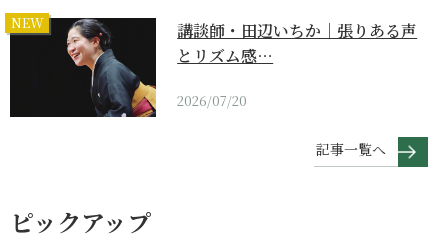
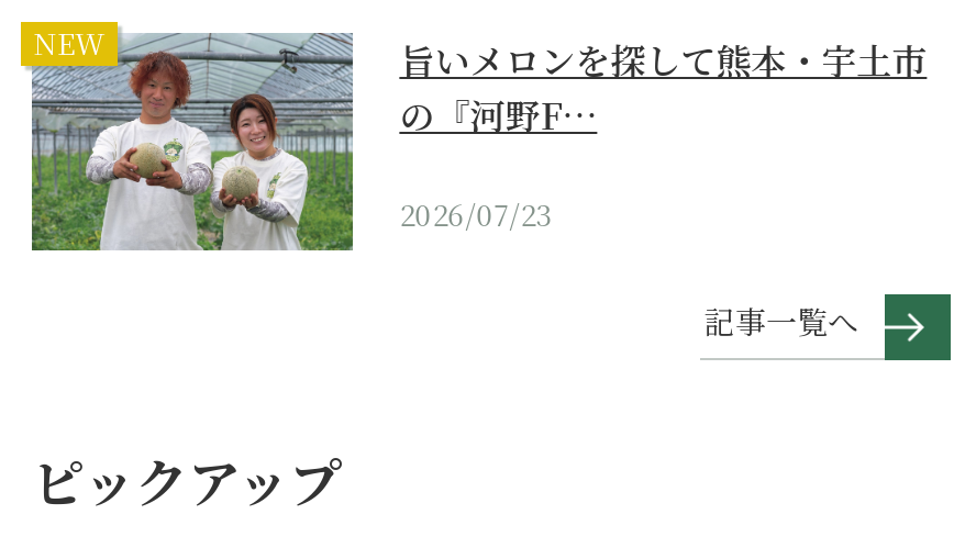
- [image]
- 講談師・田辺いちか｜張りある声
- とリズム感…
+ [image]
+ 旨いメロンを探して熊本・宇土市
+ の『河野F…

- 2026/07/20
+ 2026/07/23
